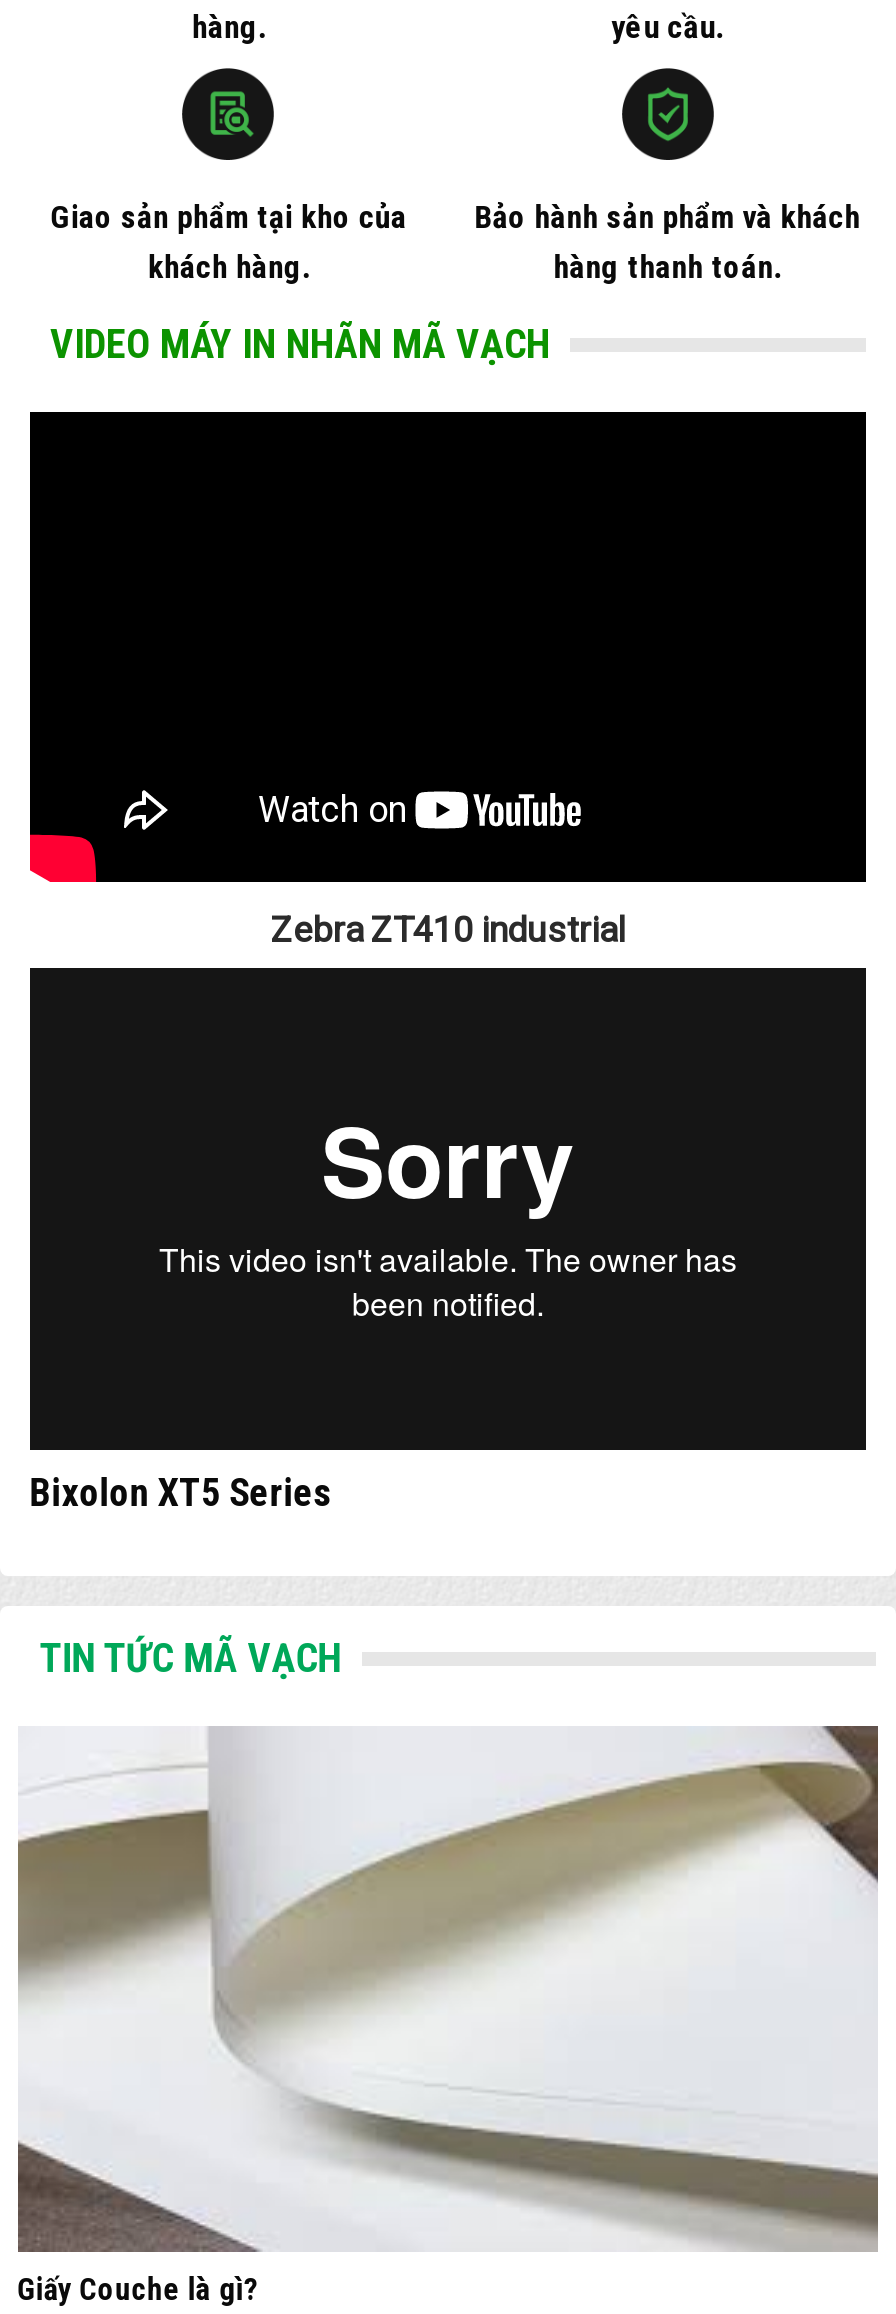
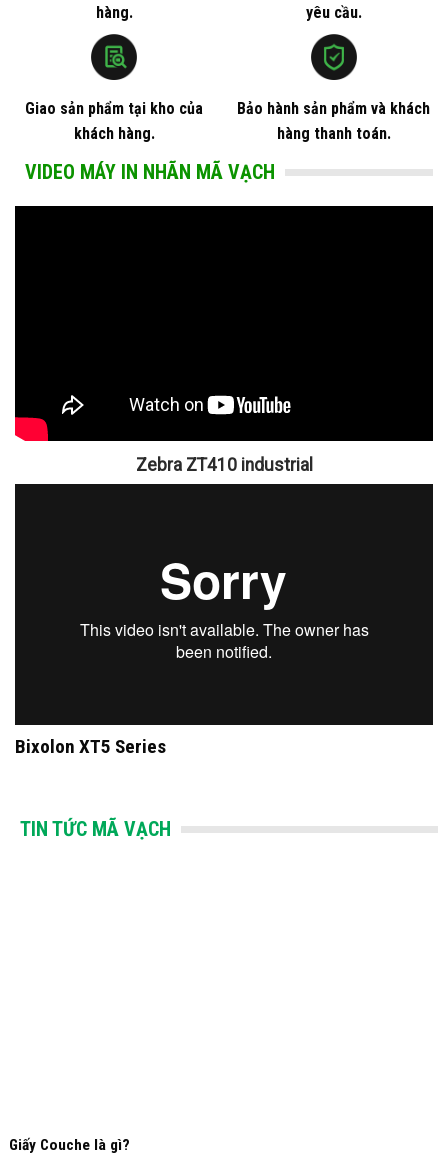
- [image]
